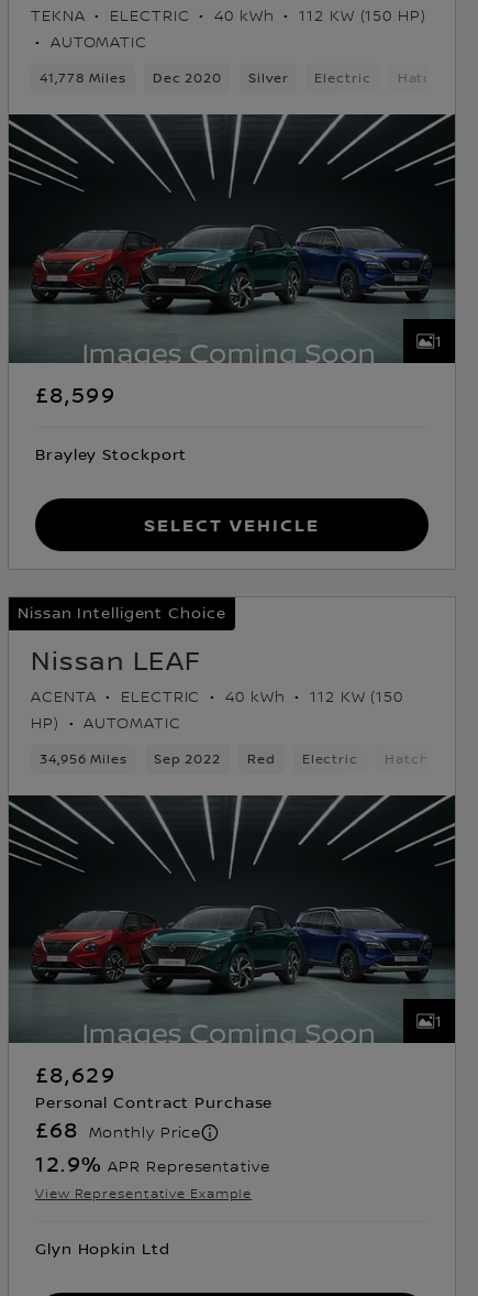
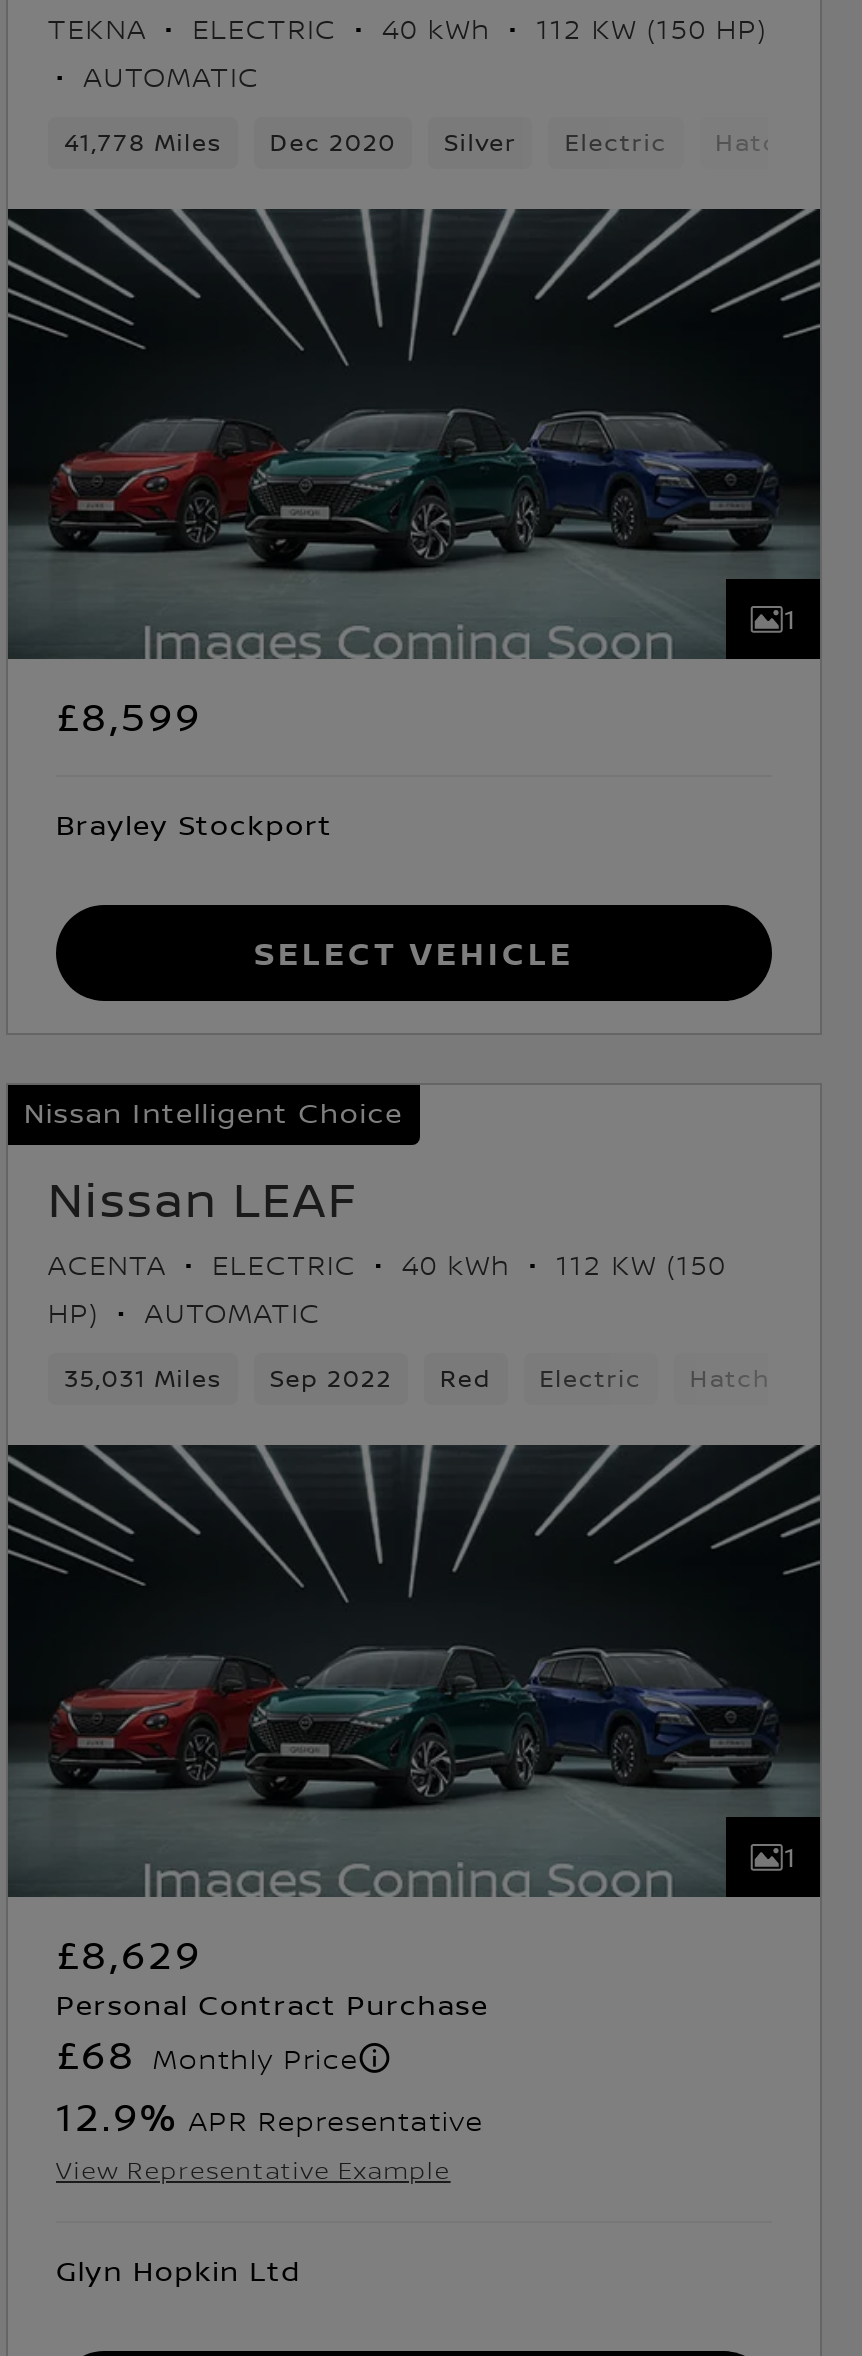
- 34,956 Miles
+ 35,031 Miles
